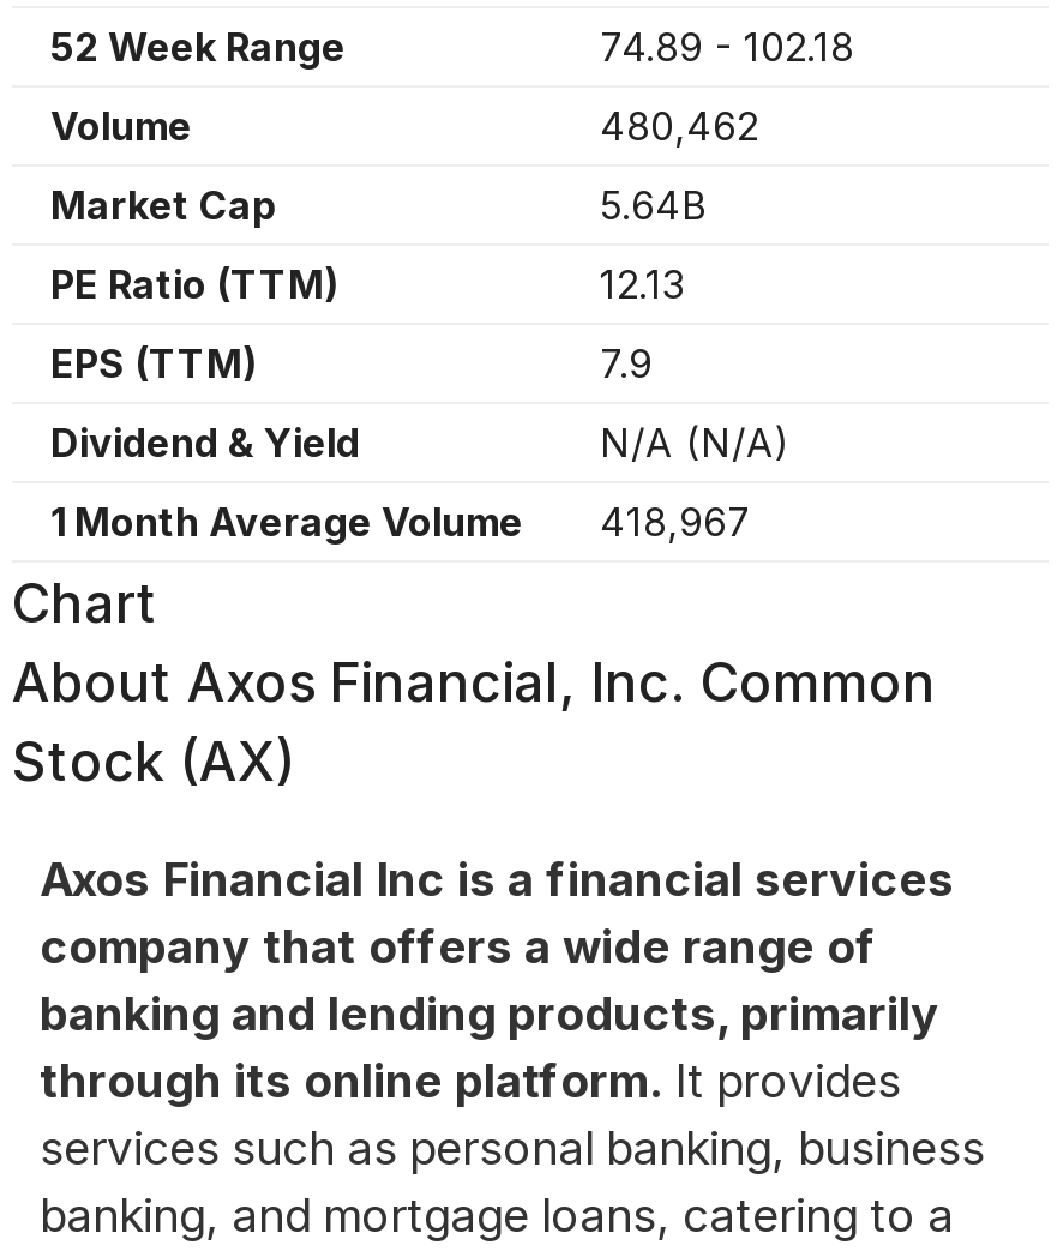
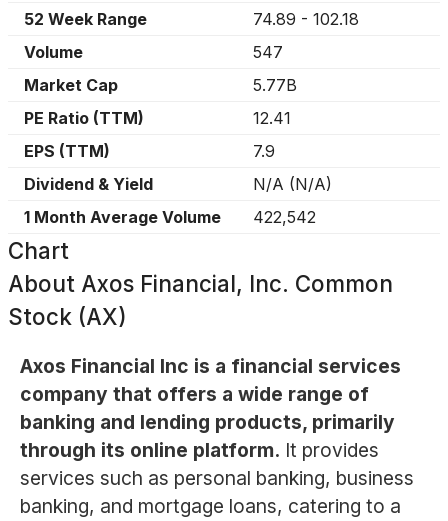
- 480,462
+ 547

- 5.64B
+ 5.77B

- 12.13
+ 12.41

- 1 Month Average Volume 418,967
+ 1 Month Average Volume 422,542
